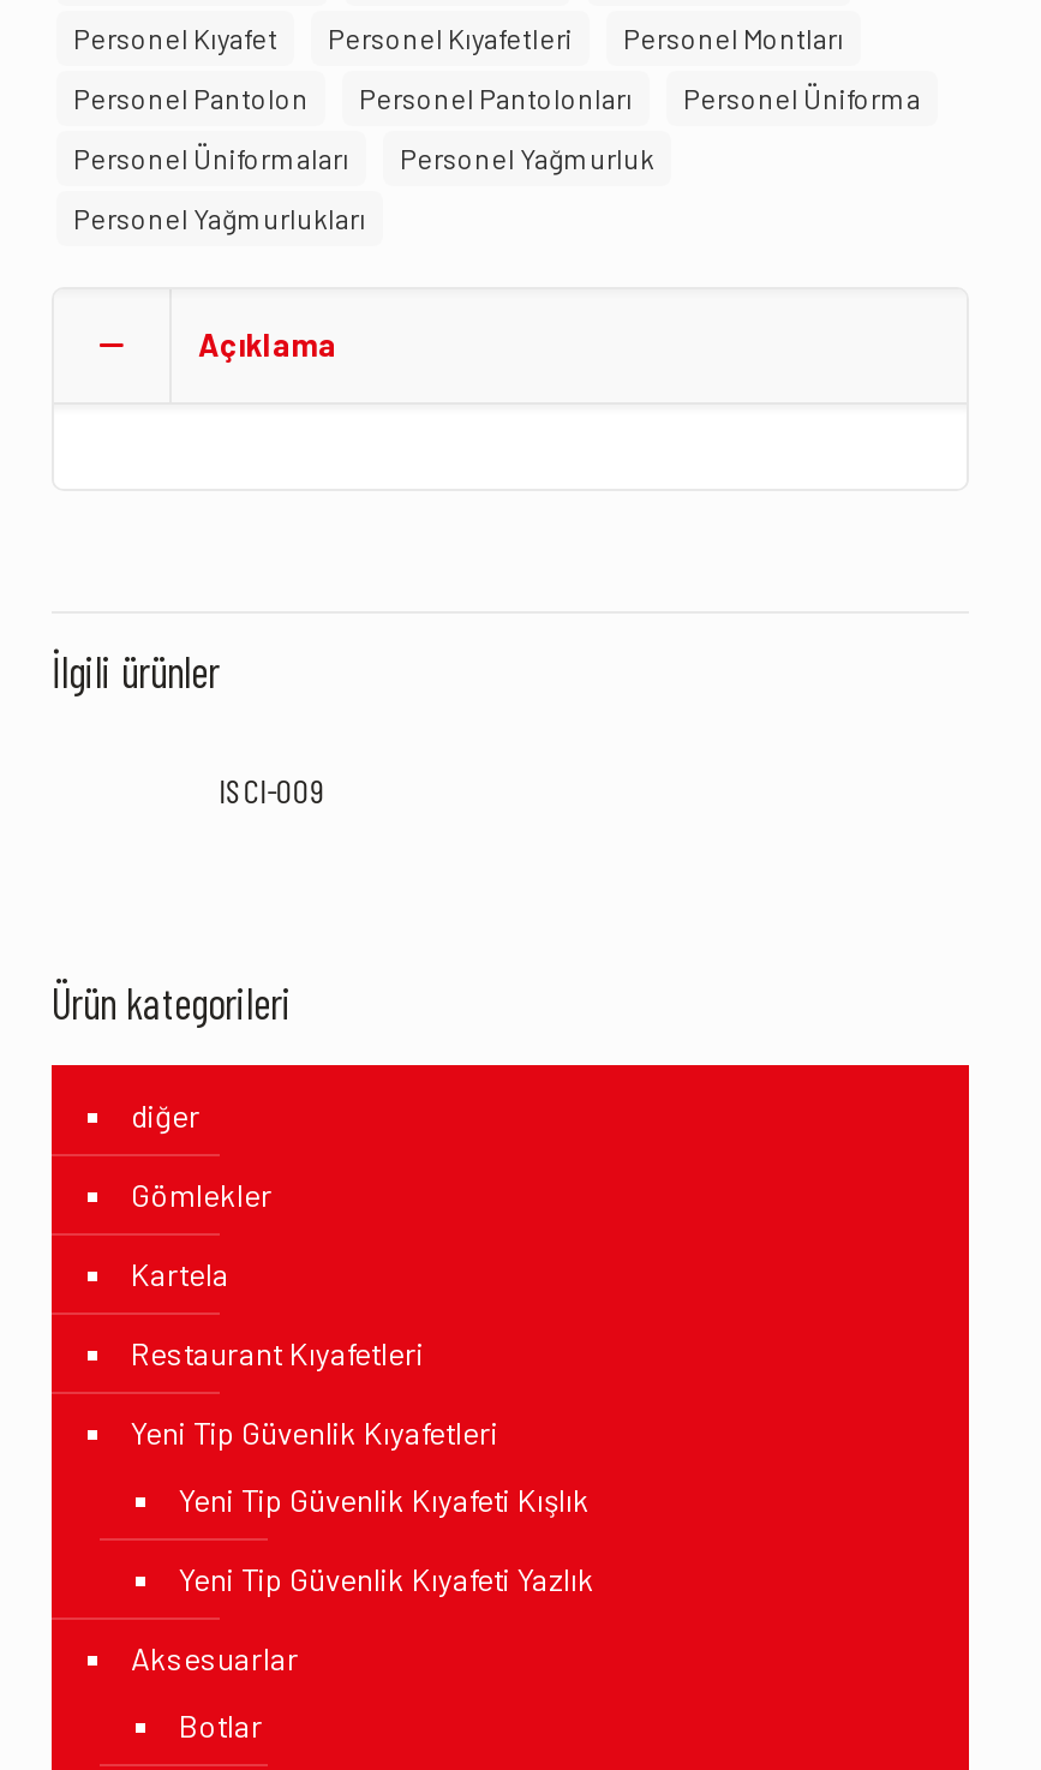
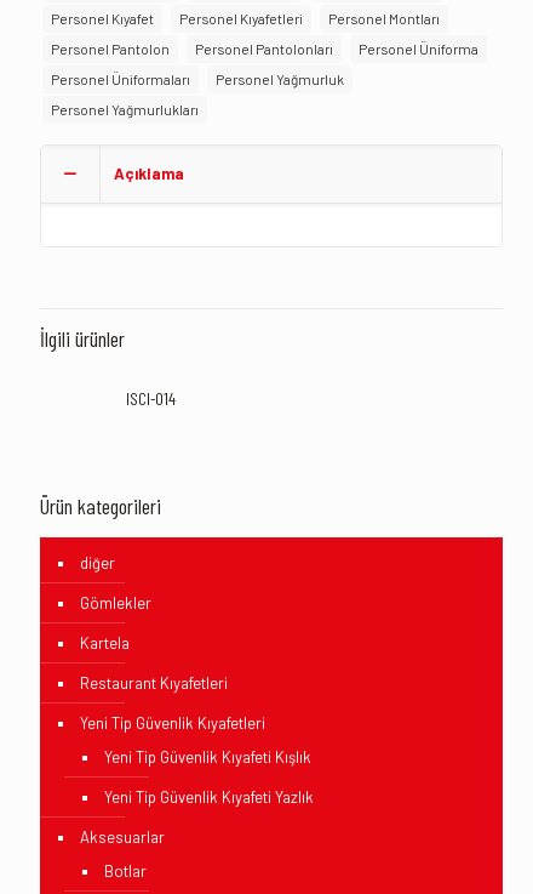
- ISCI-009
+ ISCI-014
